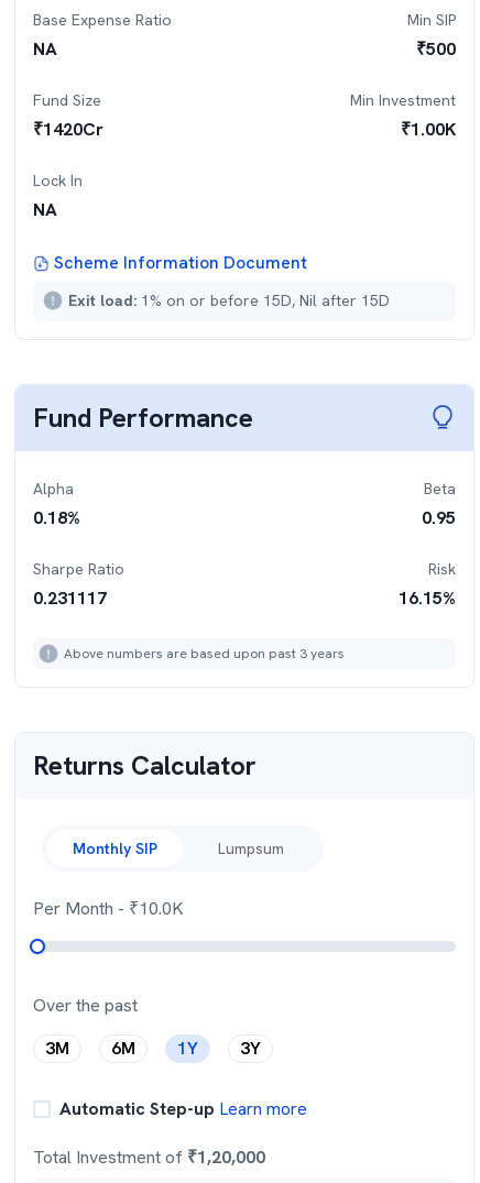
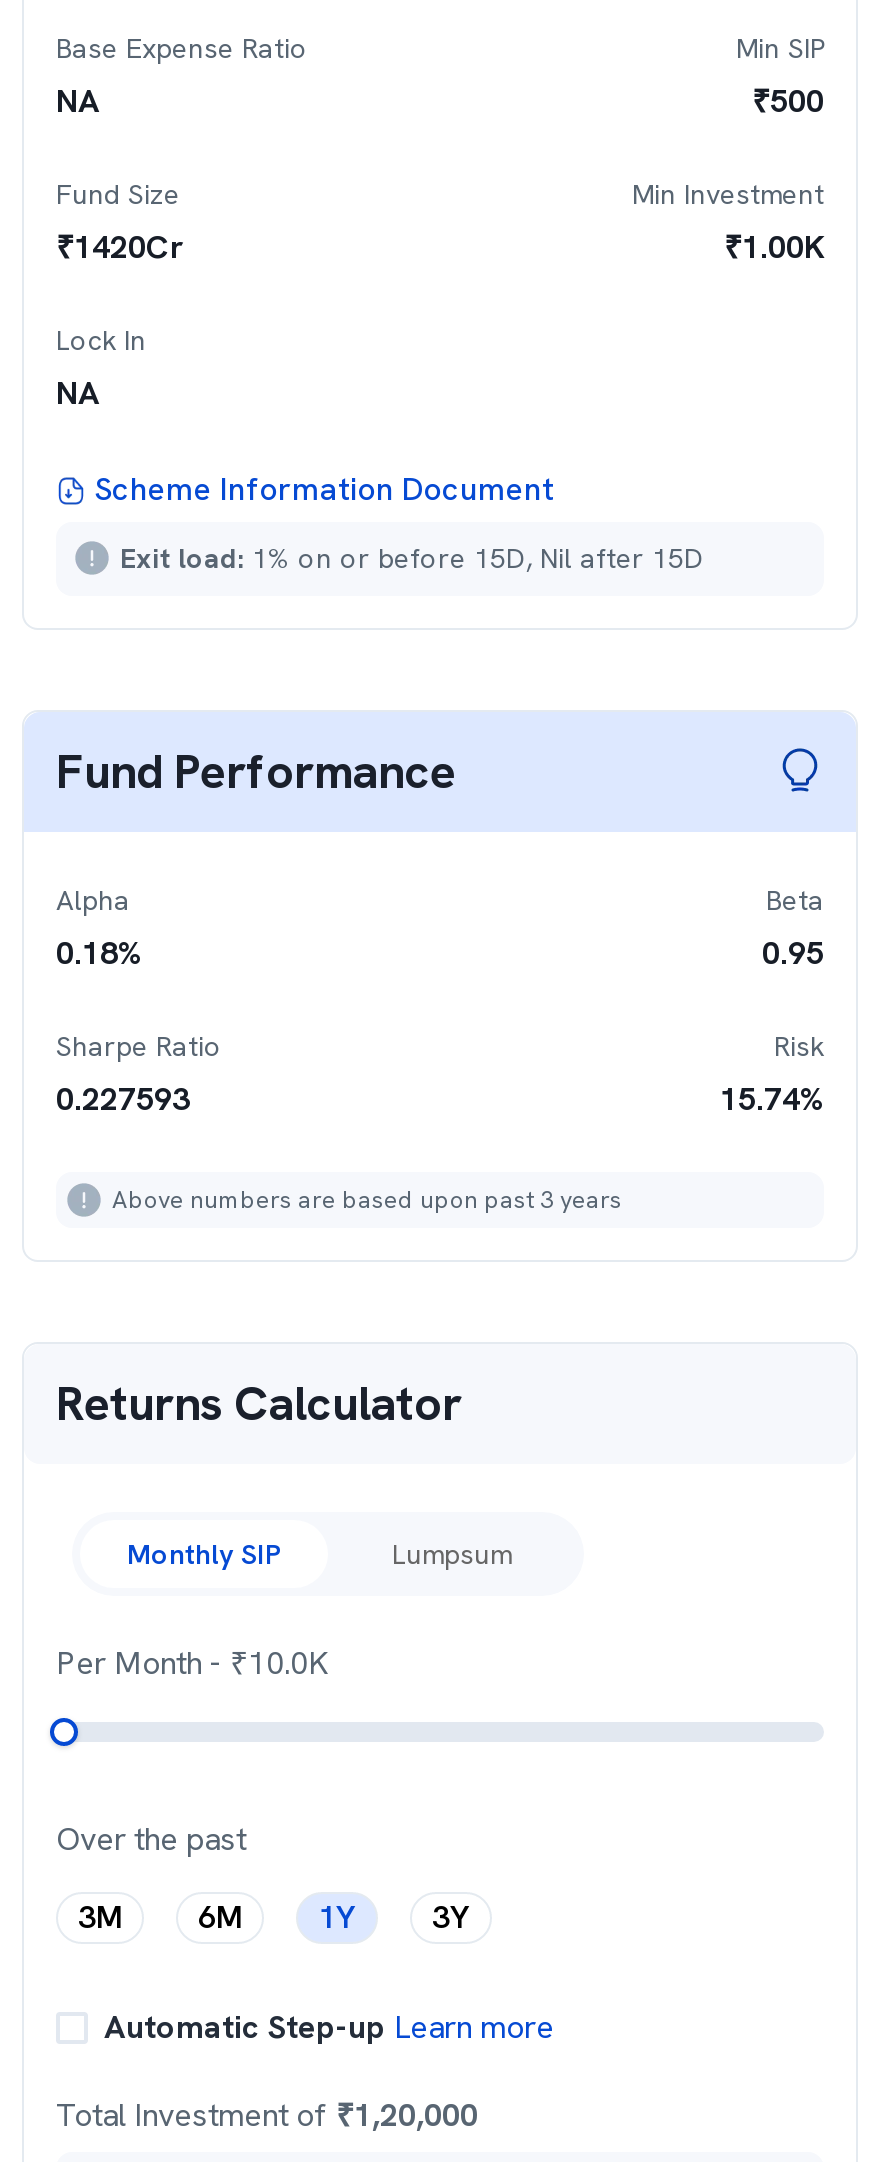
- 0.231117
+ 0.227593

- 16.15%
+ 15.74%
